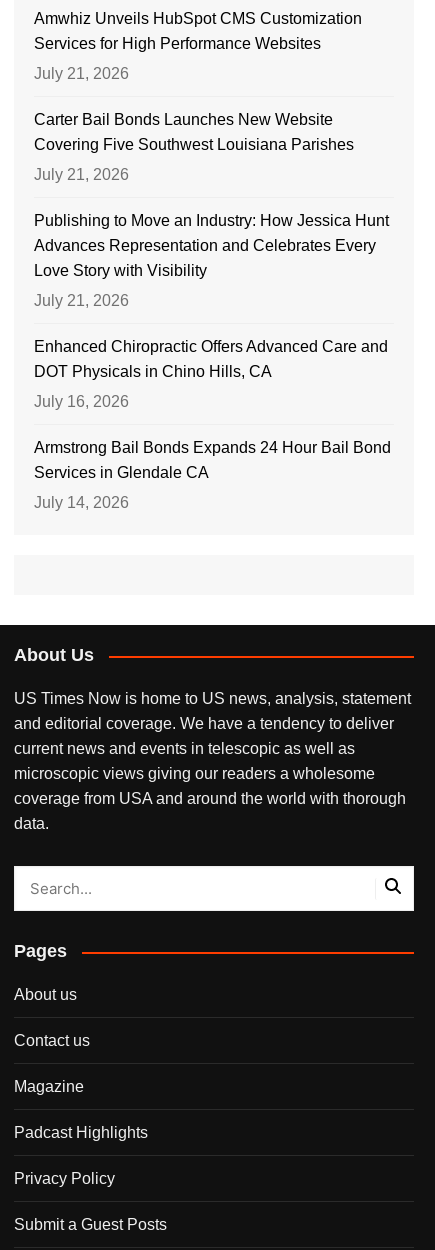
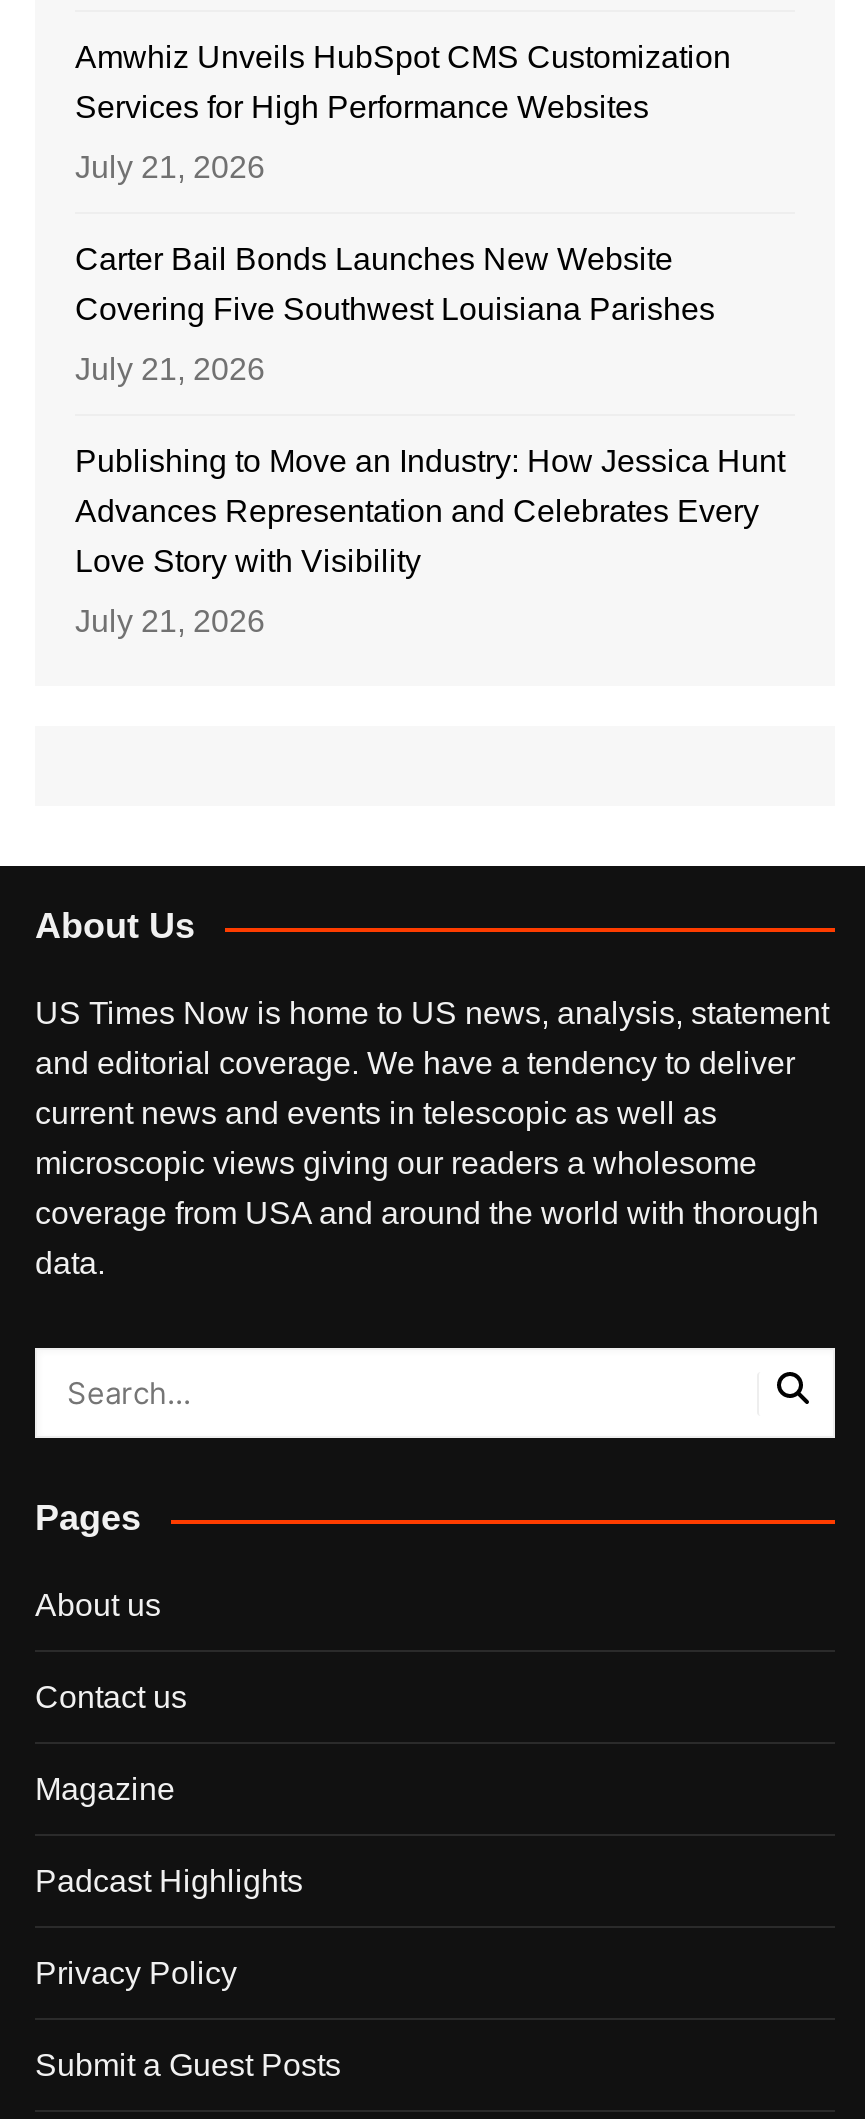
- Enhanced Chiropractic Offers Advanced Care and
- DOT Physicals in Chino Hills, CA
- July 16, 2026
- Armstrong Bail Bonds Expands 24 Hour Bail Bond
- Services in Glendale CA
- July 14, 2026
